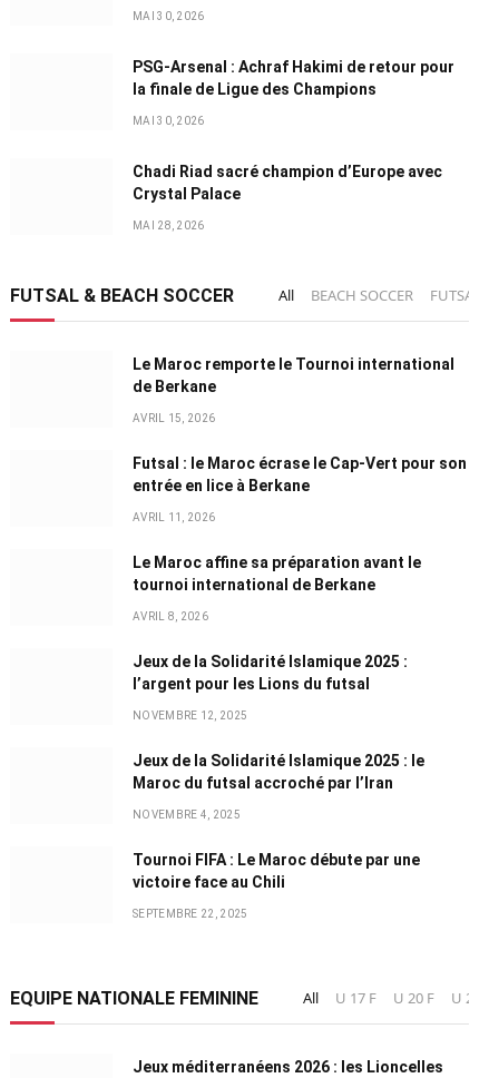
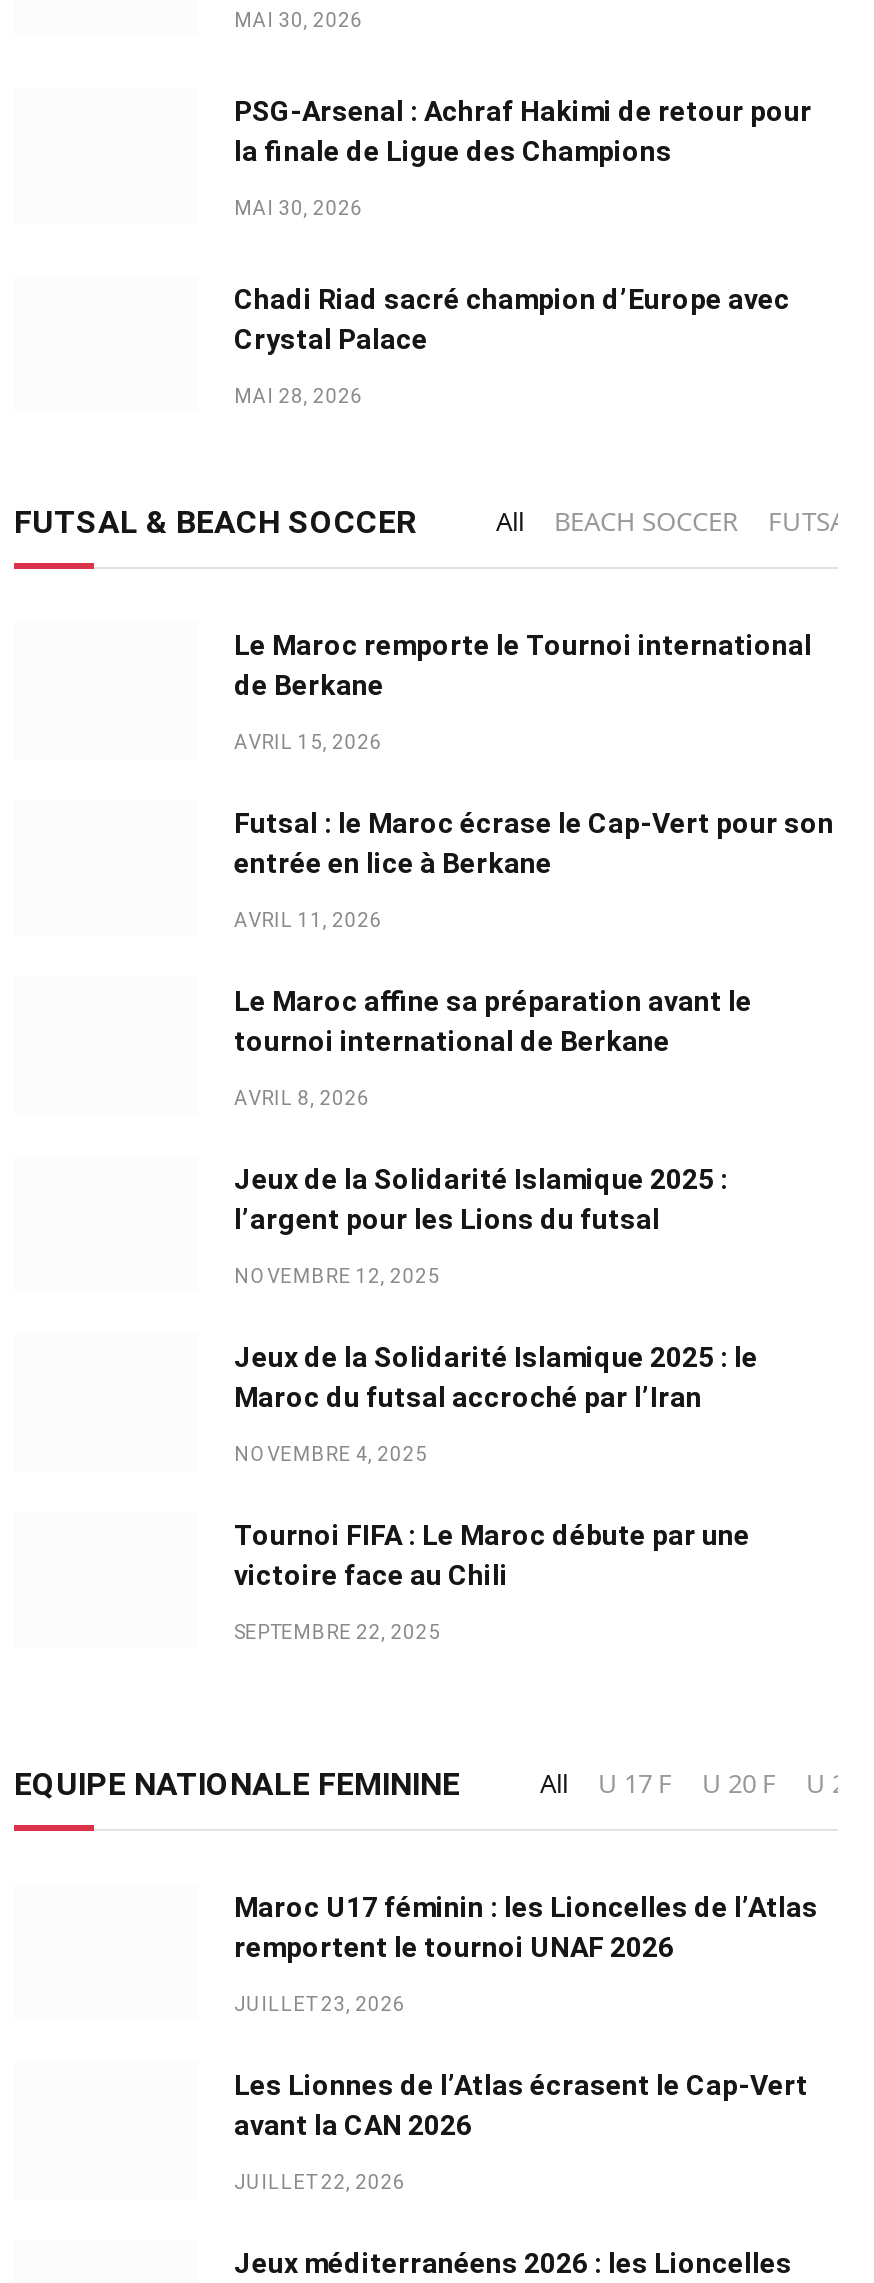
+ Maroc U17 féminin : les Lioncelles de l’Atlas
+ remportent le tournoi UNAF 2026
+ JUILLET 23, 2026
+ Les Lionnes de l’Atlas écrasent le Cap-Vert
+ avant la CAN 2026
+ JUILLET 22, 2026
